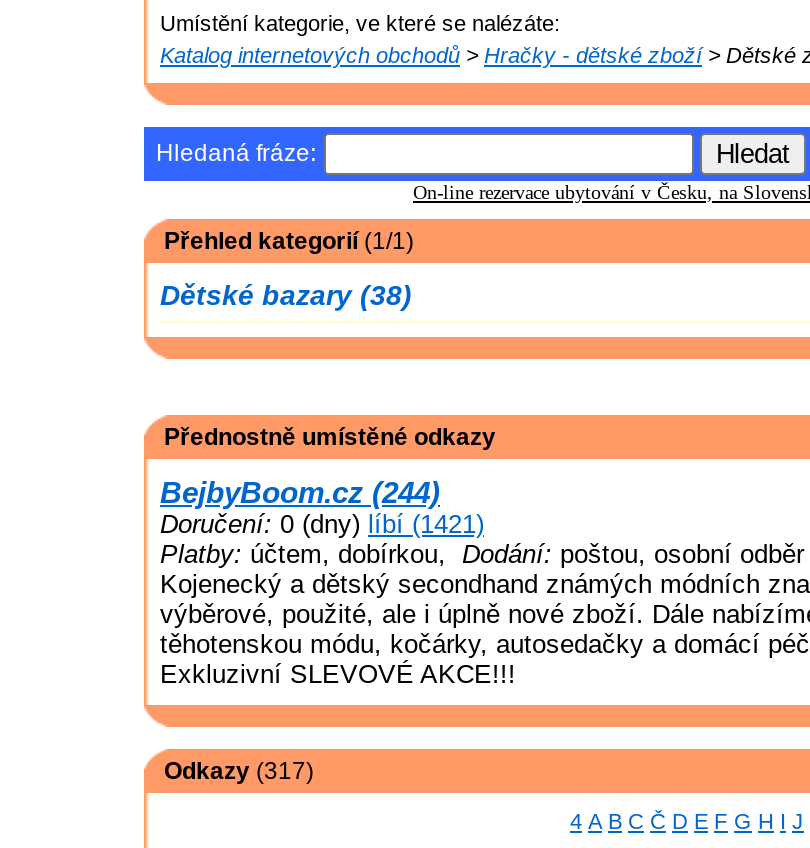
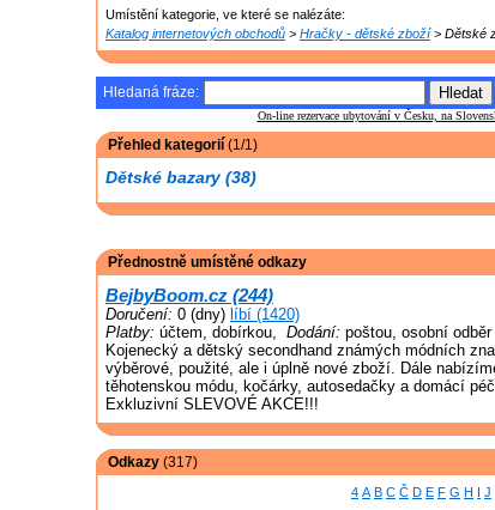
- Doručení: 0 (dny) líbí (1421)
+ Doručení: 0 (dny) líbí (1420)
